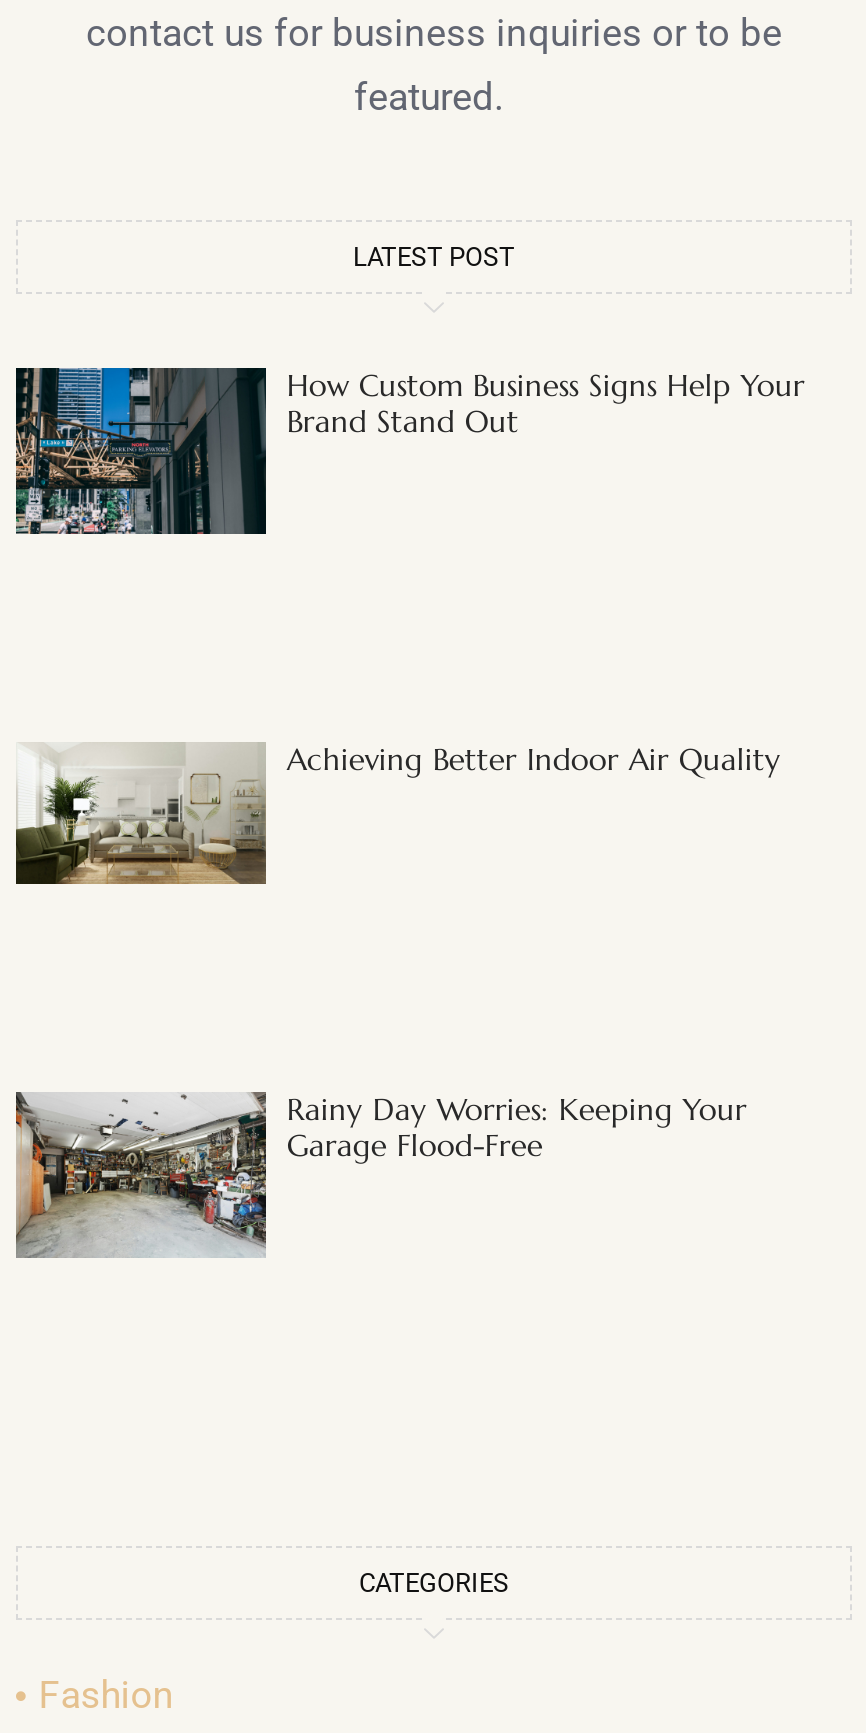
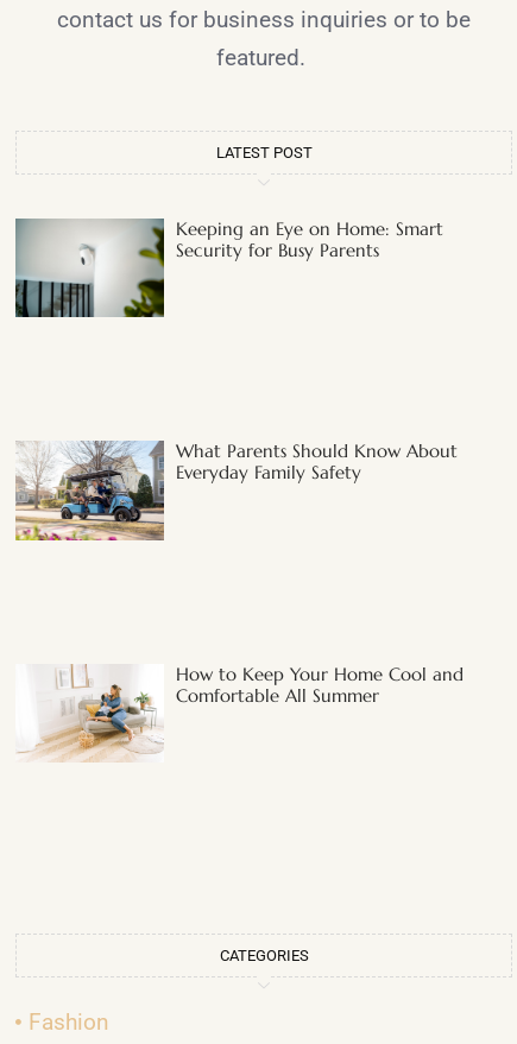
- [image]
- How Custom Business Signs Help Your
- Brand Stand Out
+ [image]
+ Keeping an Eye on Home: Smart
+ Security for Busy Parents

- [image]
- Achieving Better Indoor Air Quality
+ [image]
+ What Parents Should Know About
+ Everyday Family Safety

- [image]
- Rainy Day Worries: Keeping Your
- Garage Flood-Free
+ [image]
+ How to Keep Your Home Cool and
+ Comfortable All Summer
